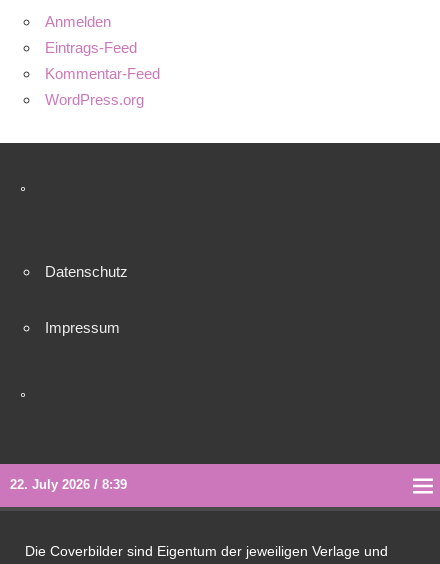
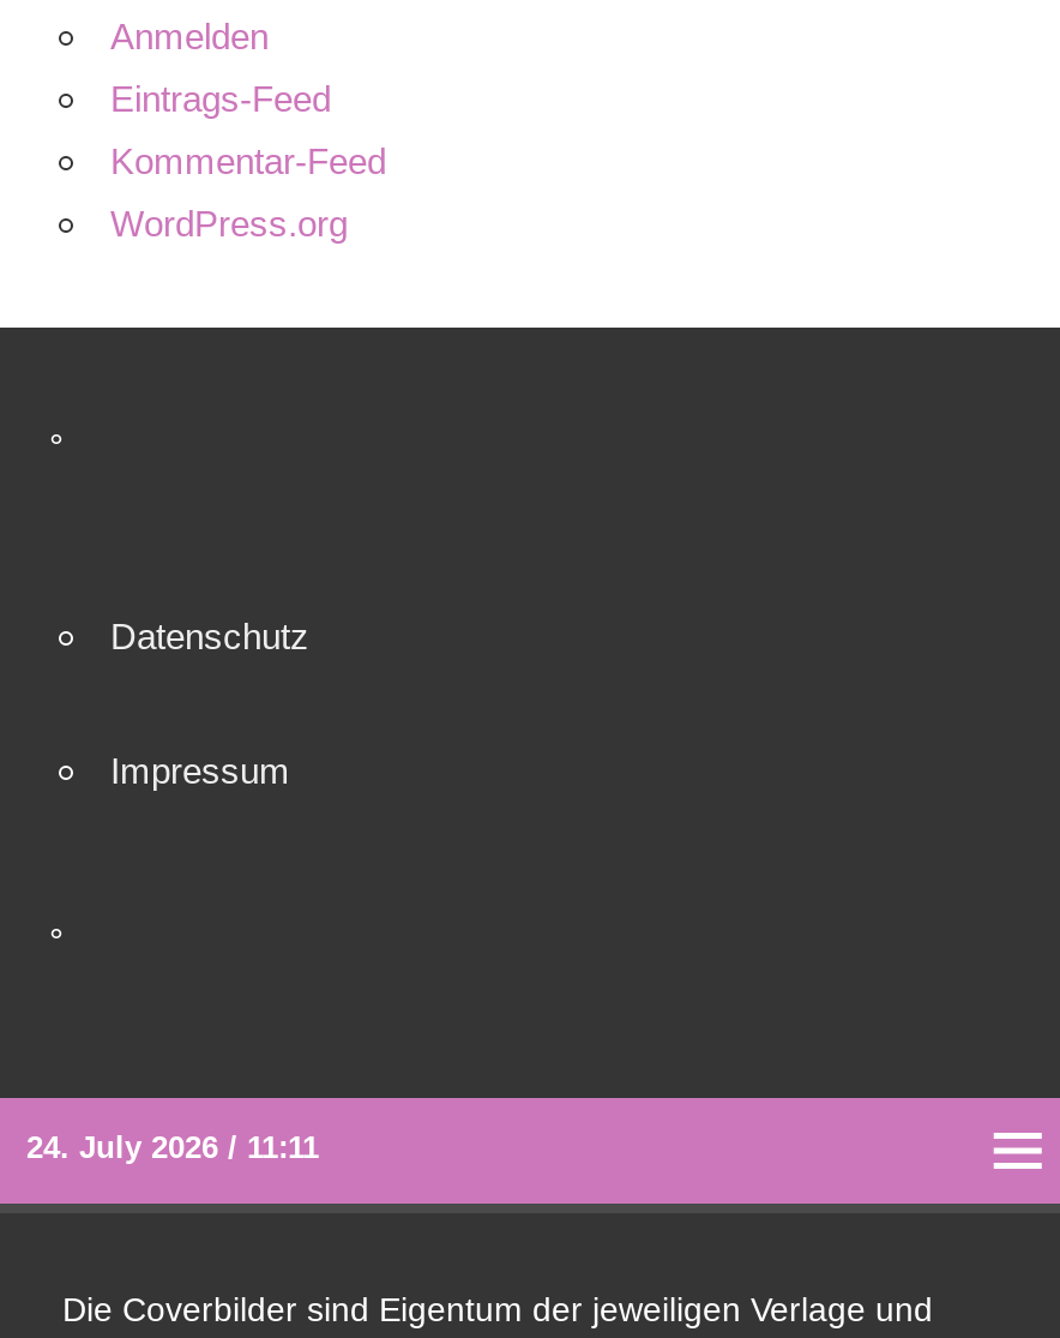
- 22. July 2026 / 8:39
+ 24. July 2026 / 11:11
